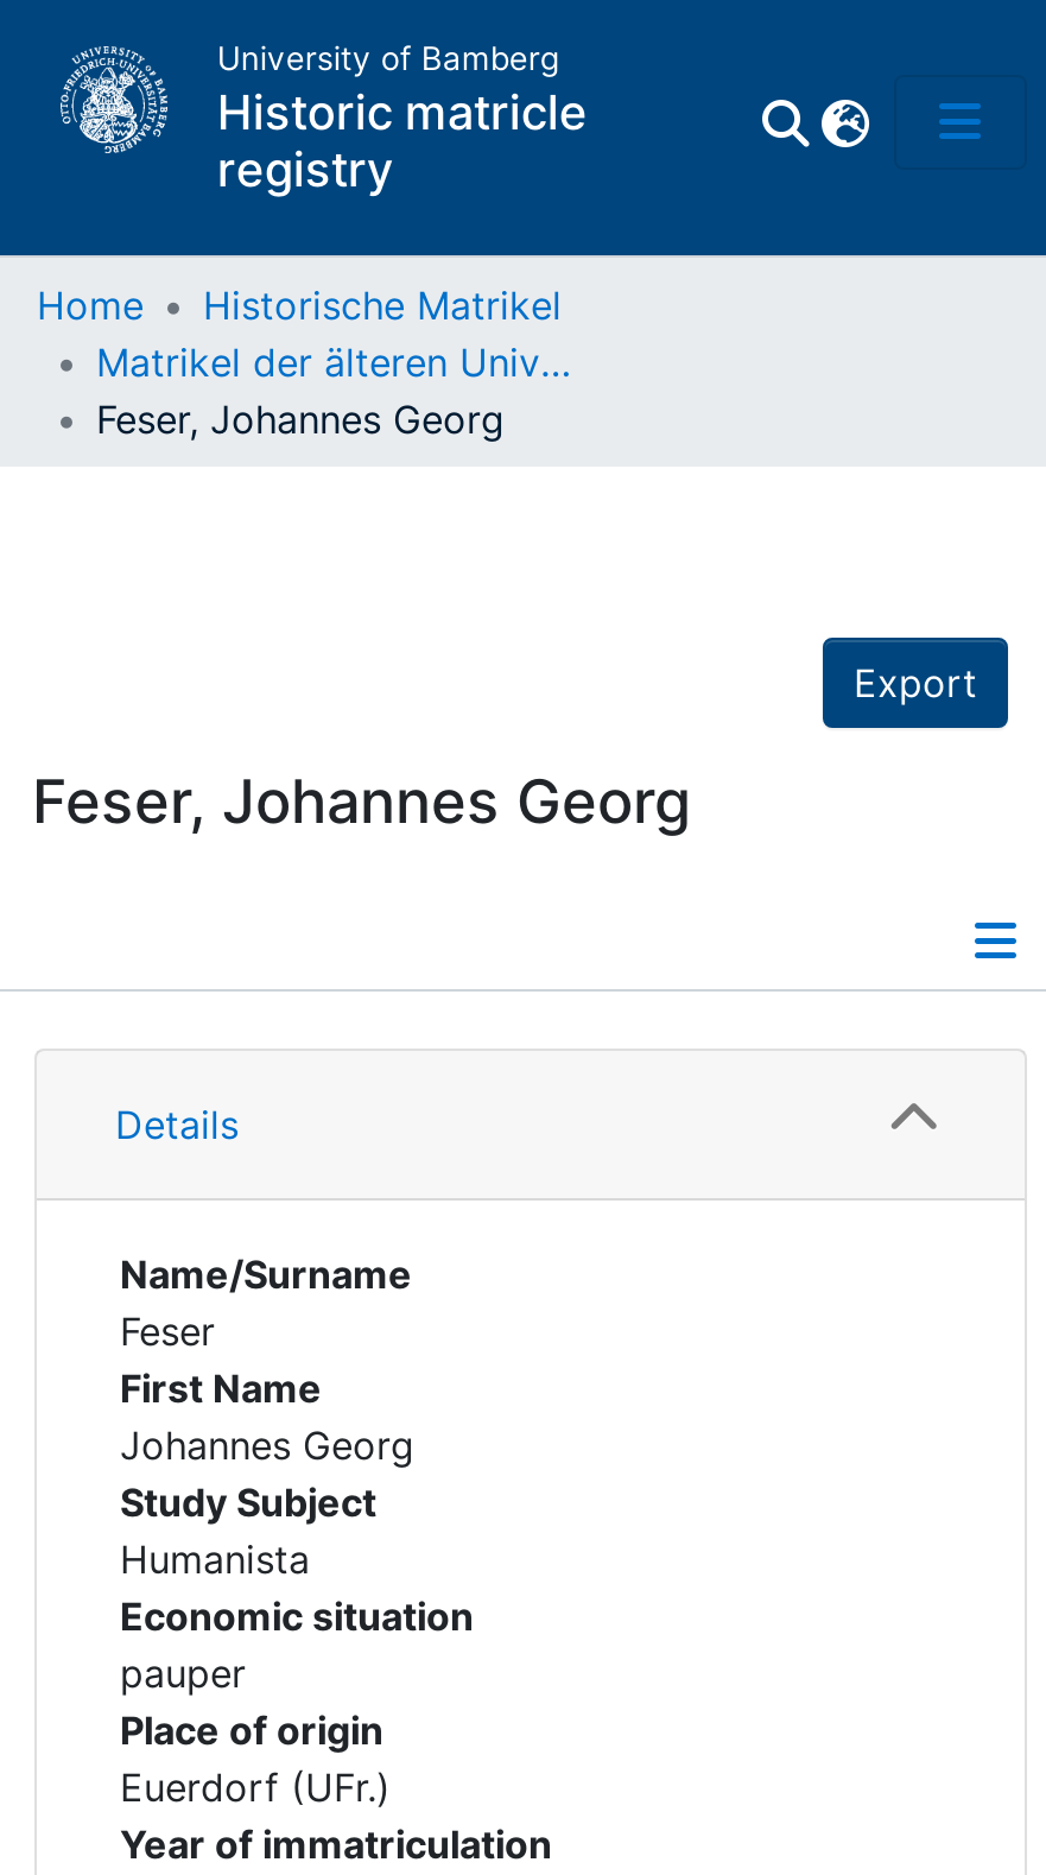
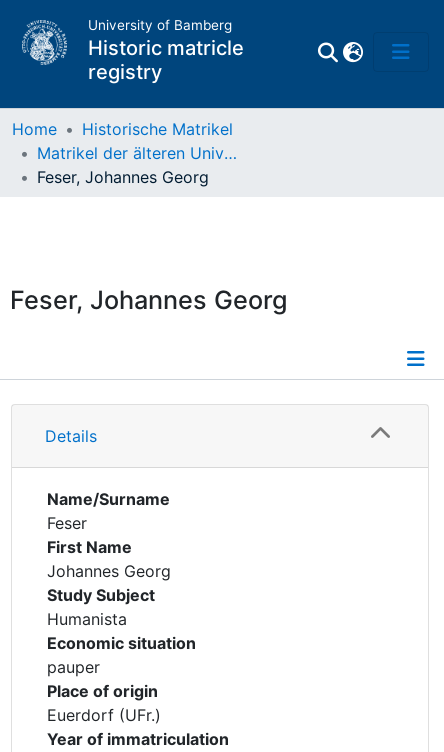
- Export
